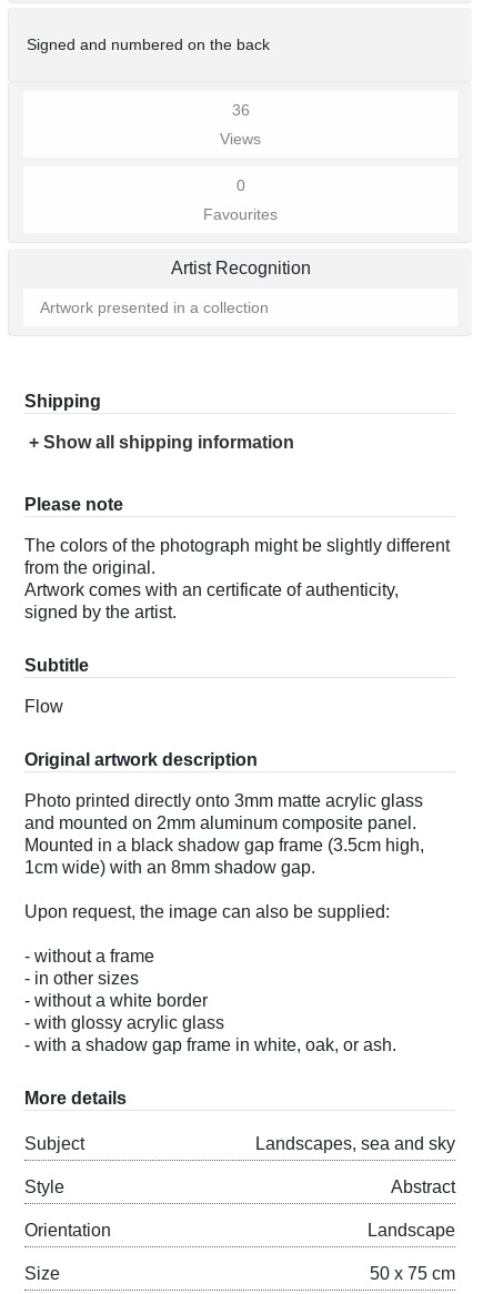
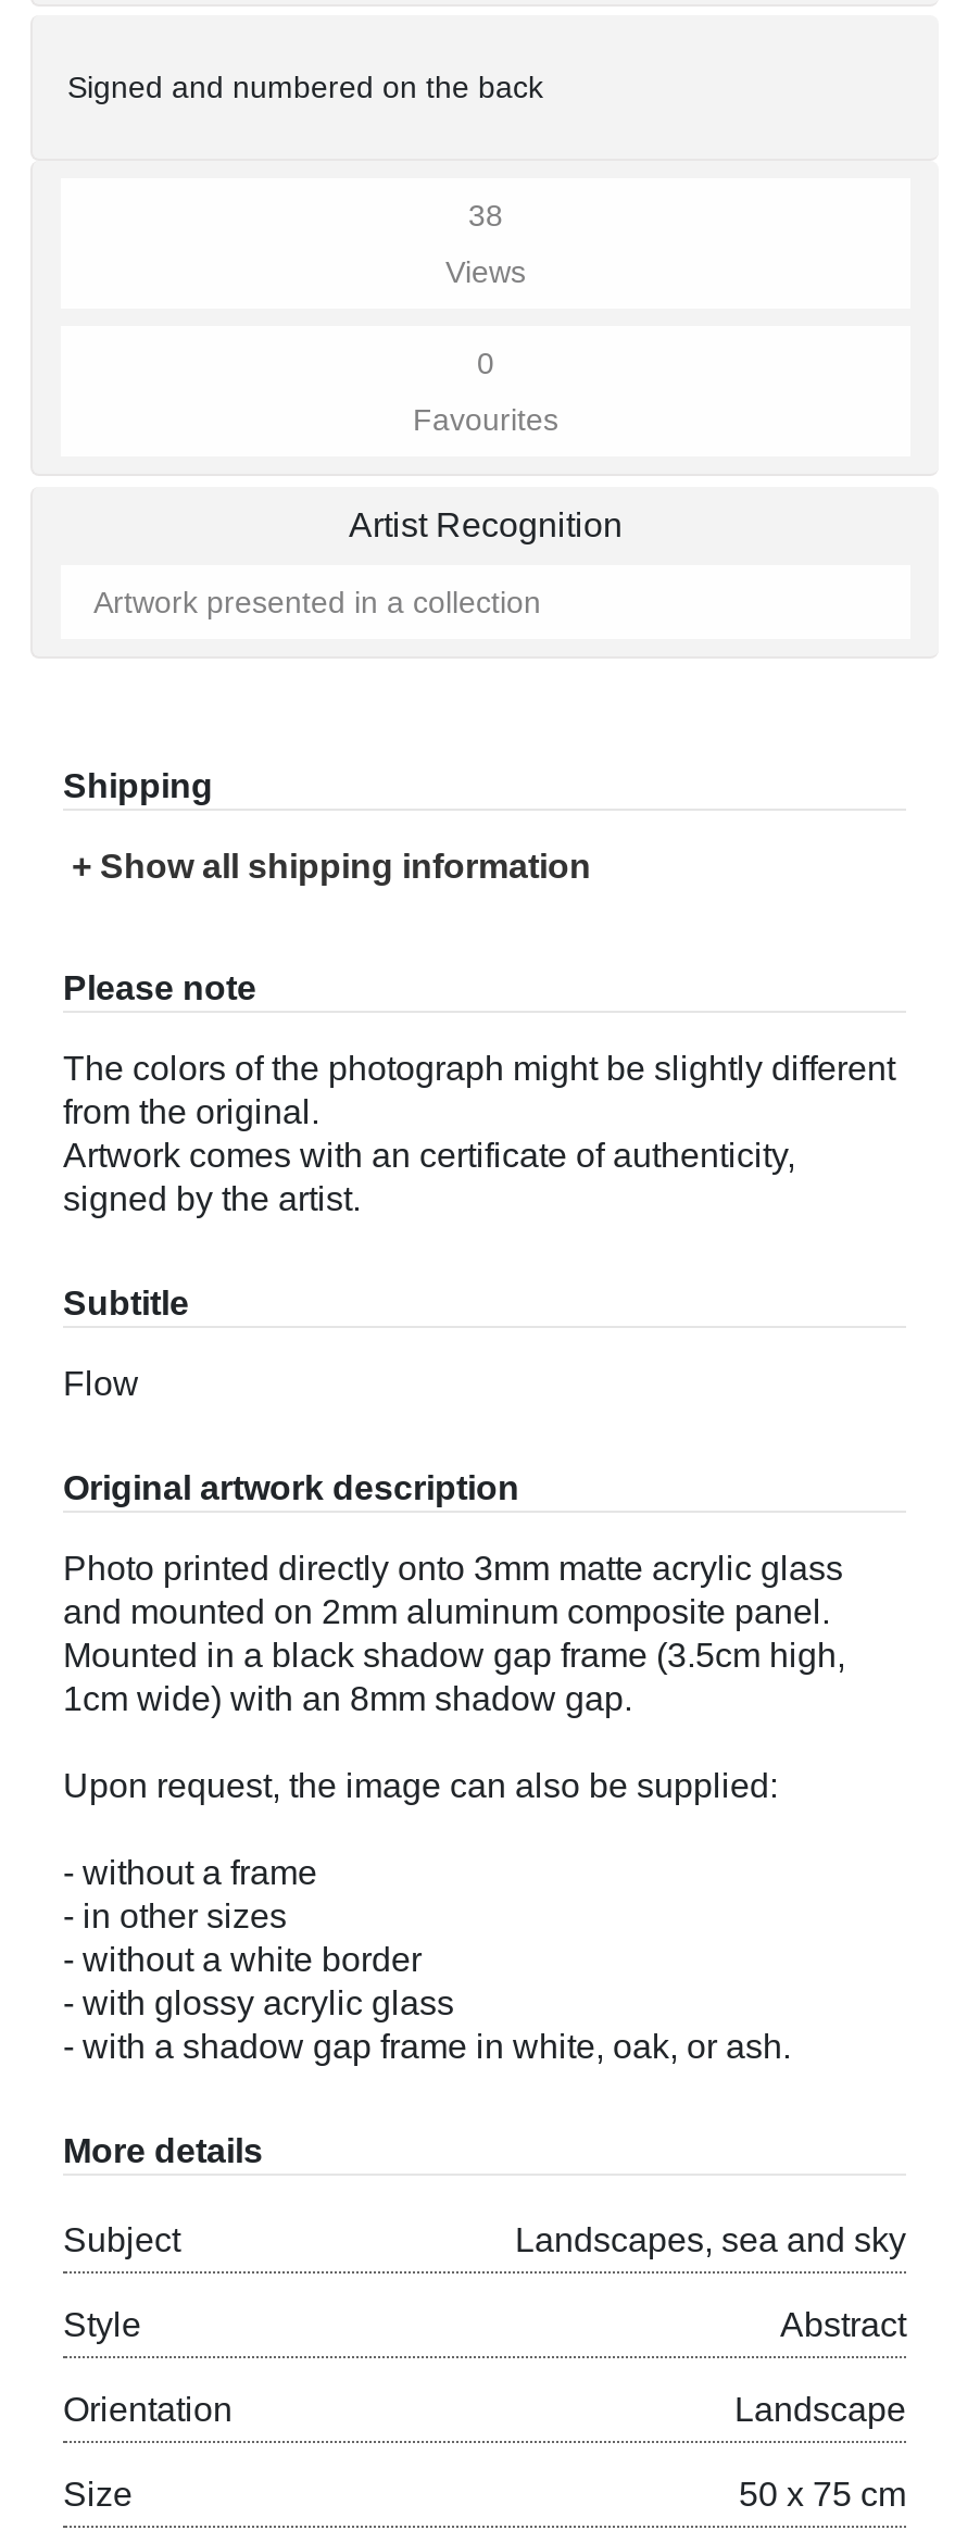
- 36
+ 38
